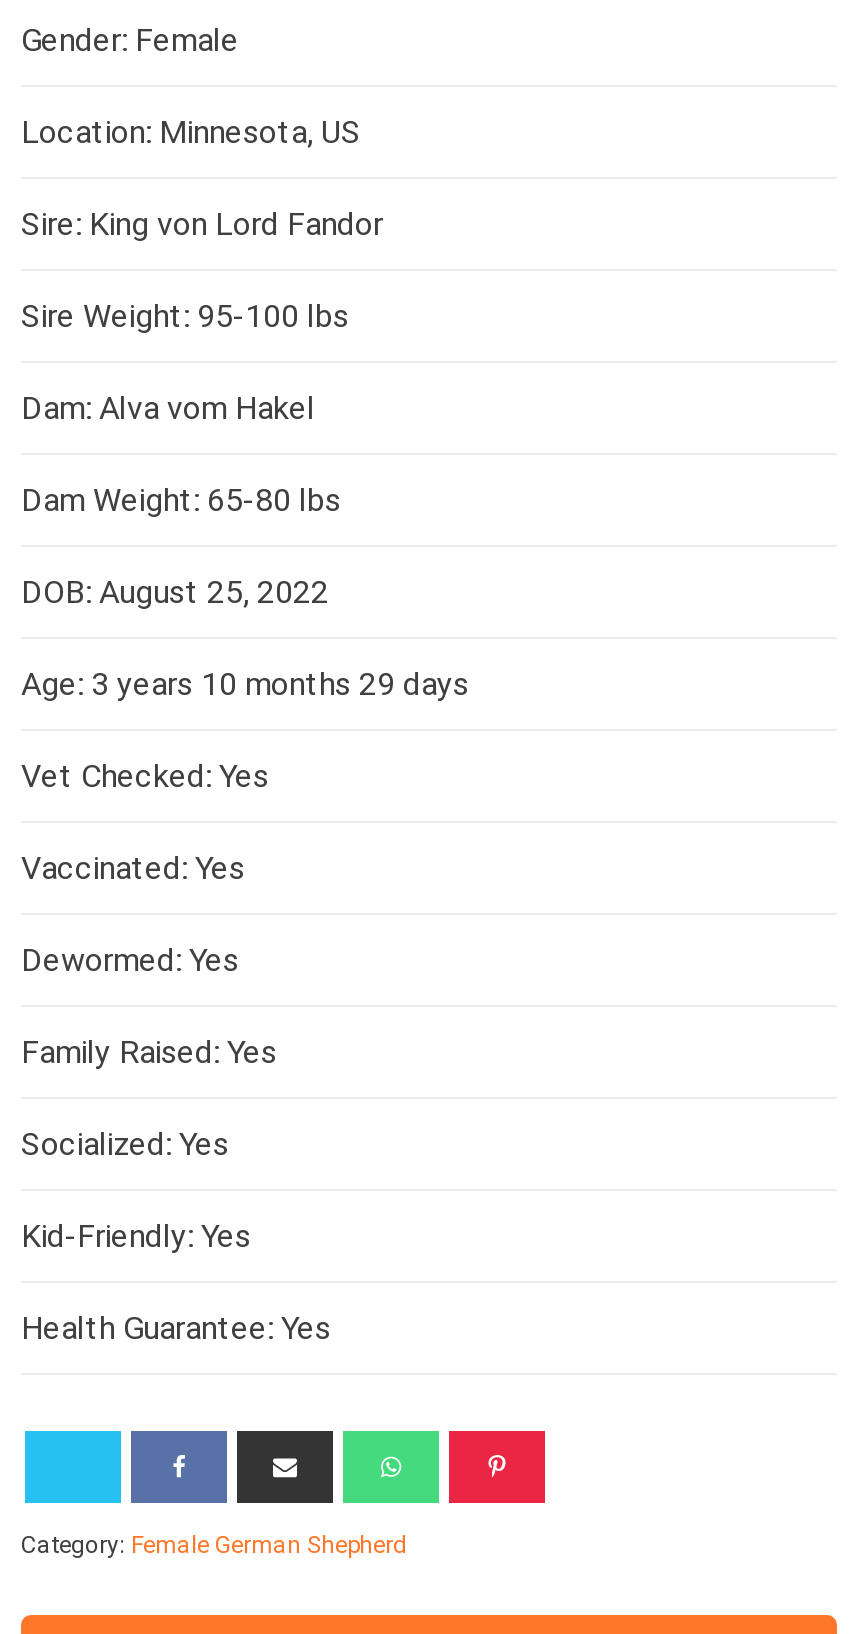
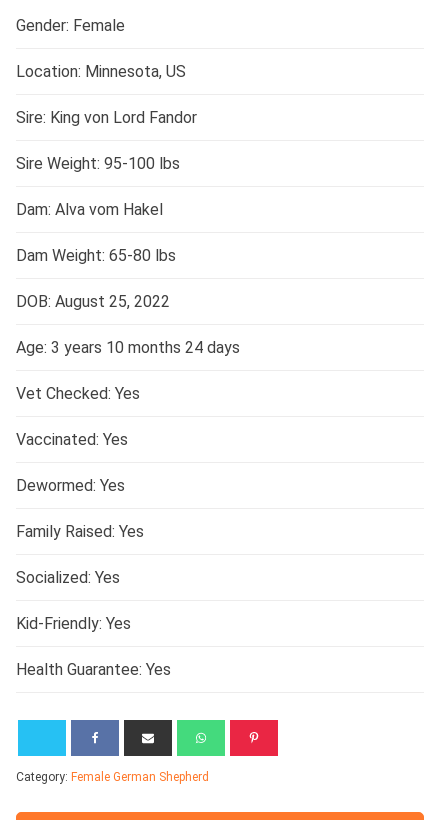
- Age: 3 years 10 months 29 days
+ Age: 3 years 10 months 24 days
